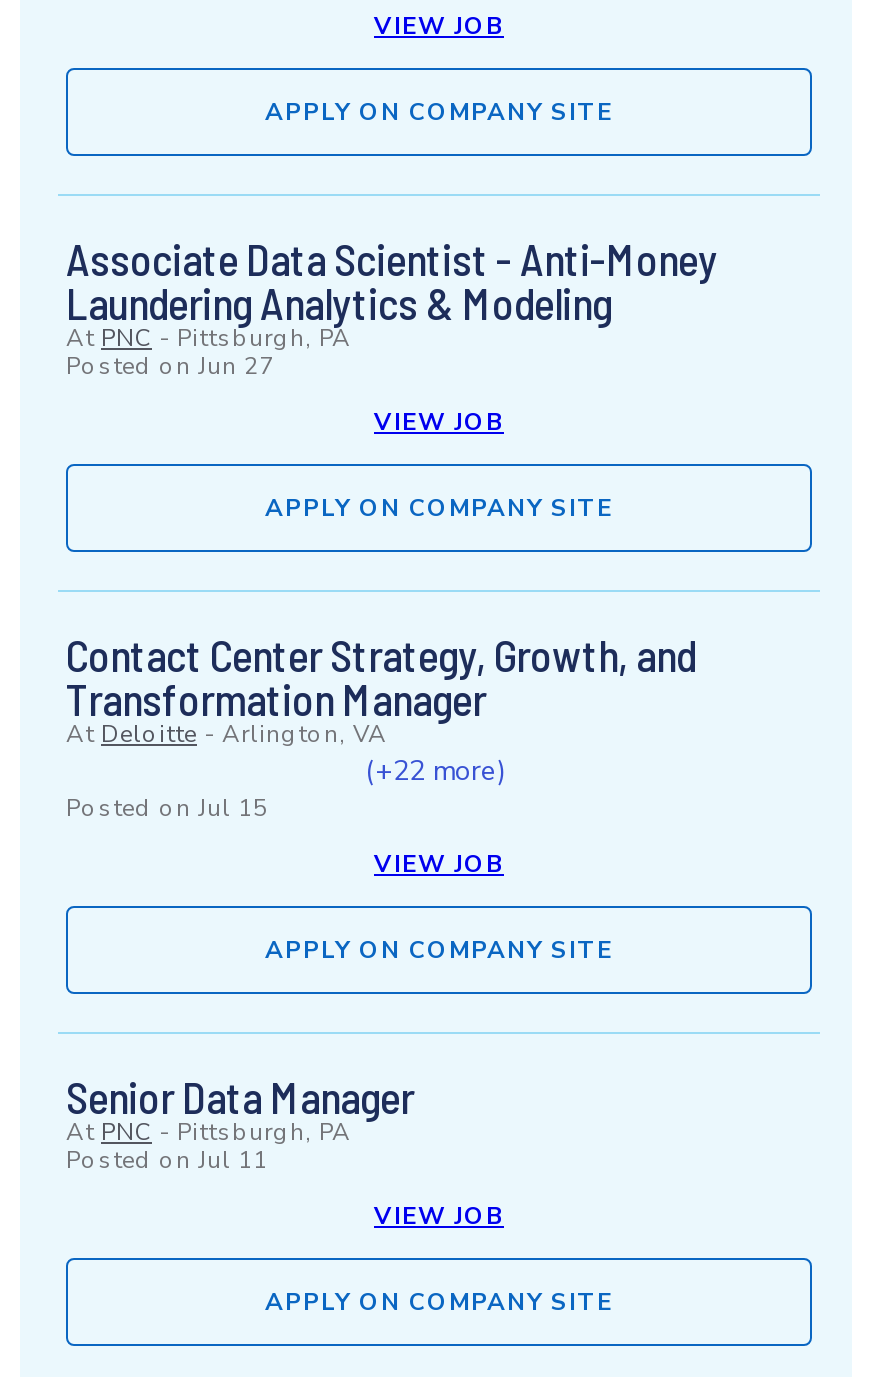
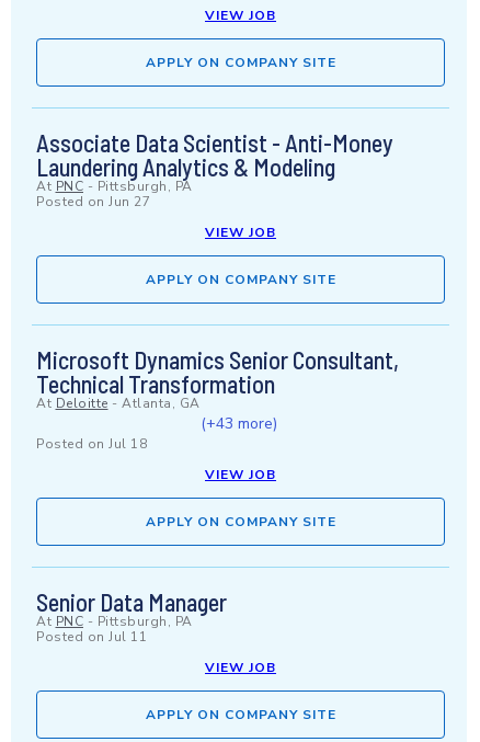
- Contact Center Strategy, Growth, and
- Transformation Manager
- At Deloitte - Arlington, VA
- (+22 more)
- Posted on Jul 15
+ Microsoft Dynamics Senior Consultant,
+ Technical Transformation
+ At Deloitte - Atlanta, GA
+ (+43 more)
+ Posted on Jul 18
